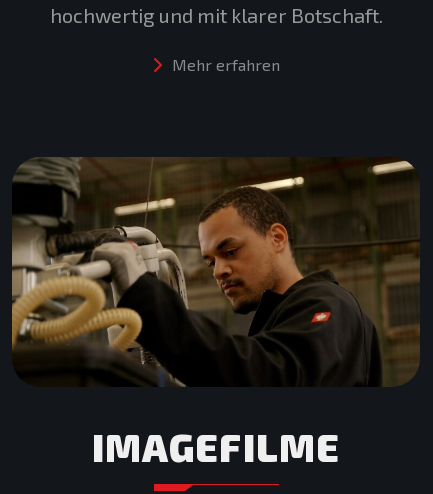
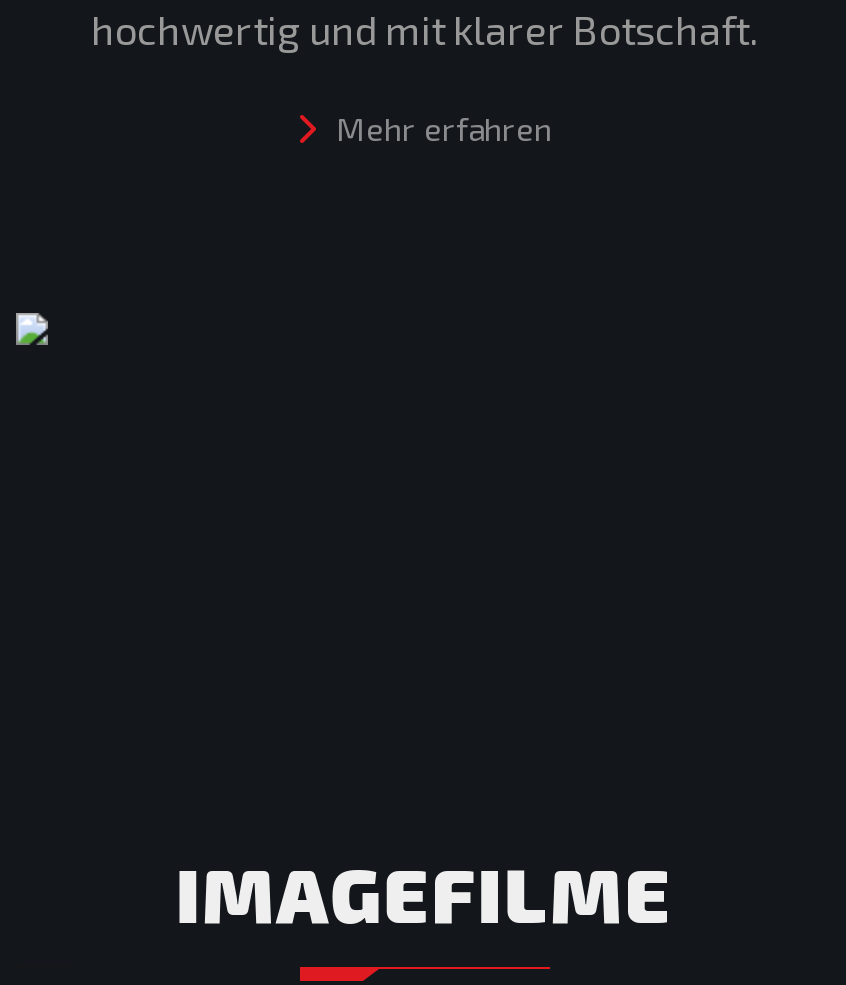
- [image]
